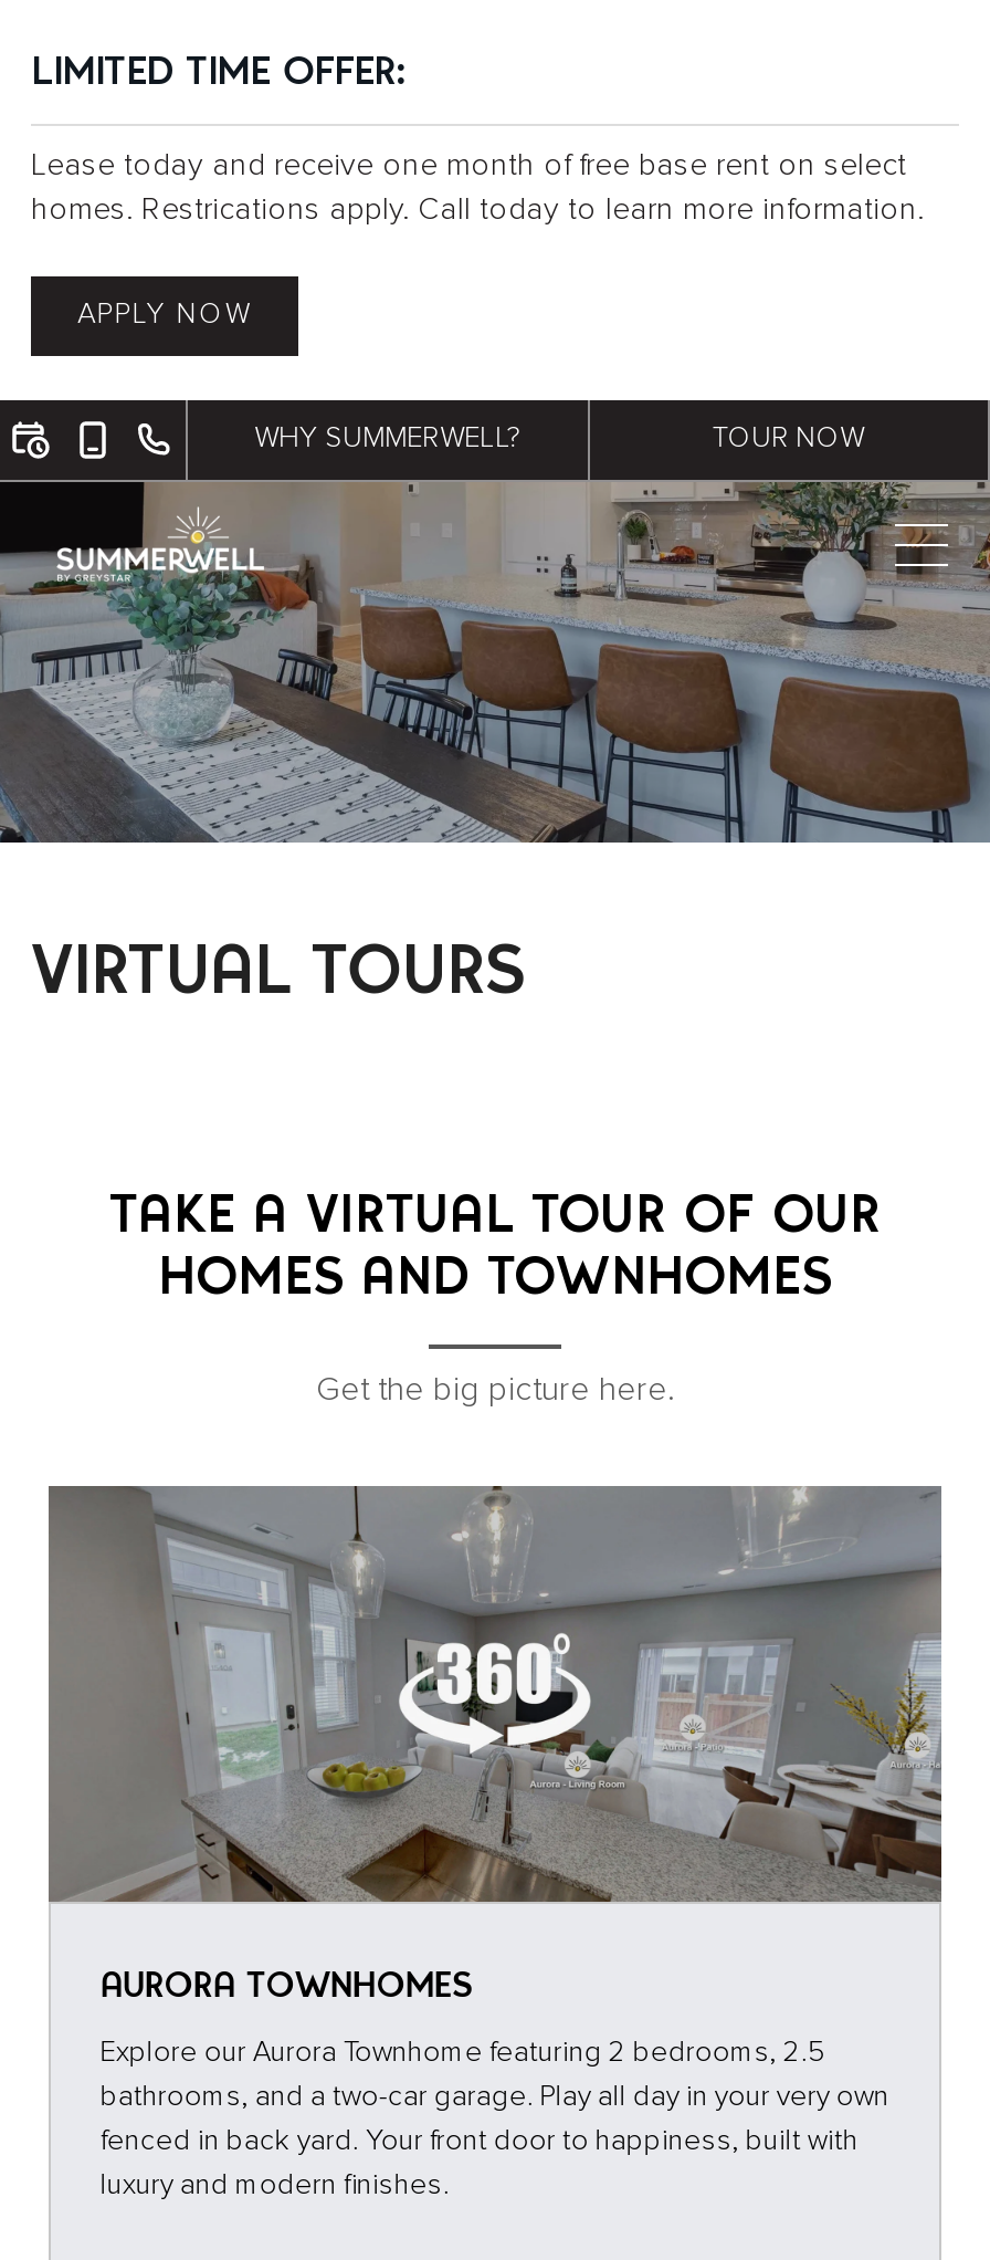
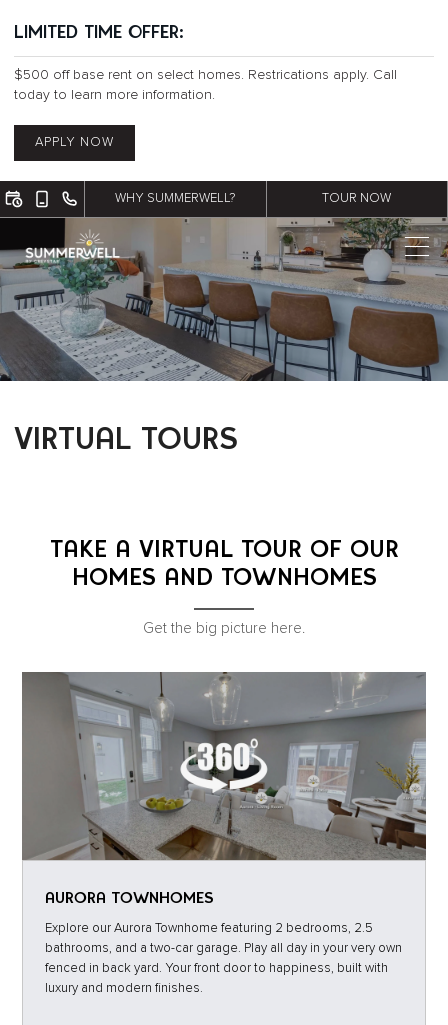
- Lease today and receive one month of free base rent on select
- homes. Restrications apply. Call today to learn more information.
+ $500 off base rent on select homes. Restrications apply. Call
+ today to learn more information.
